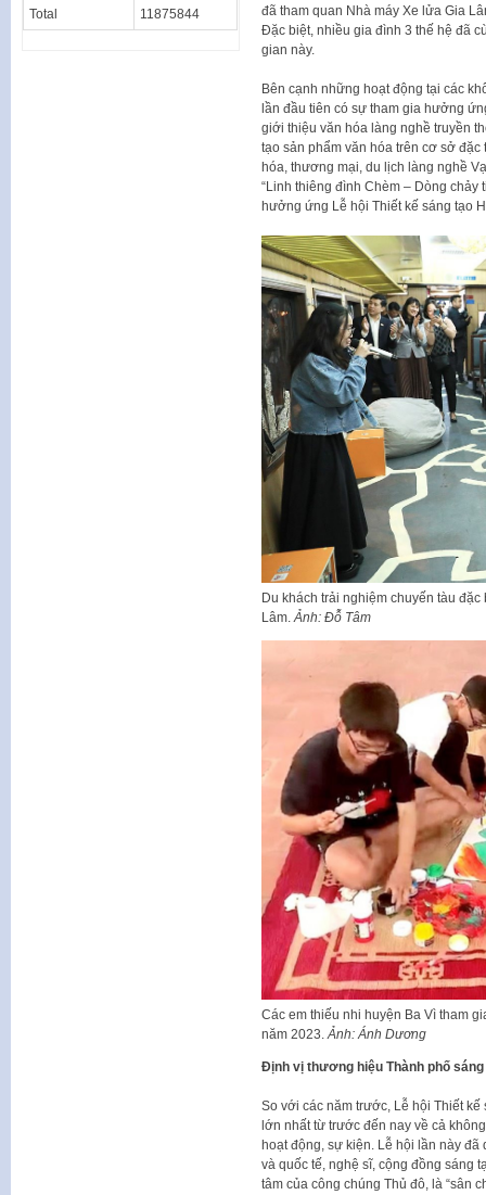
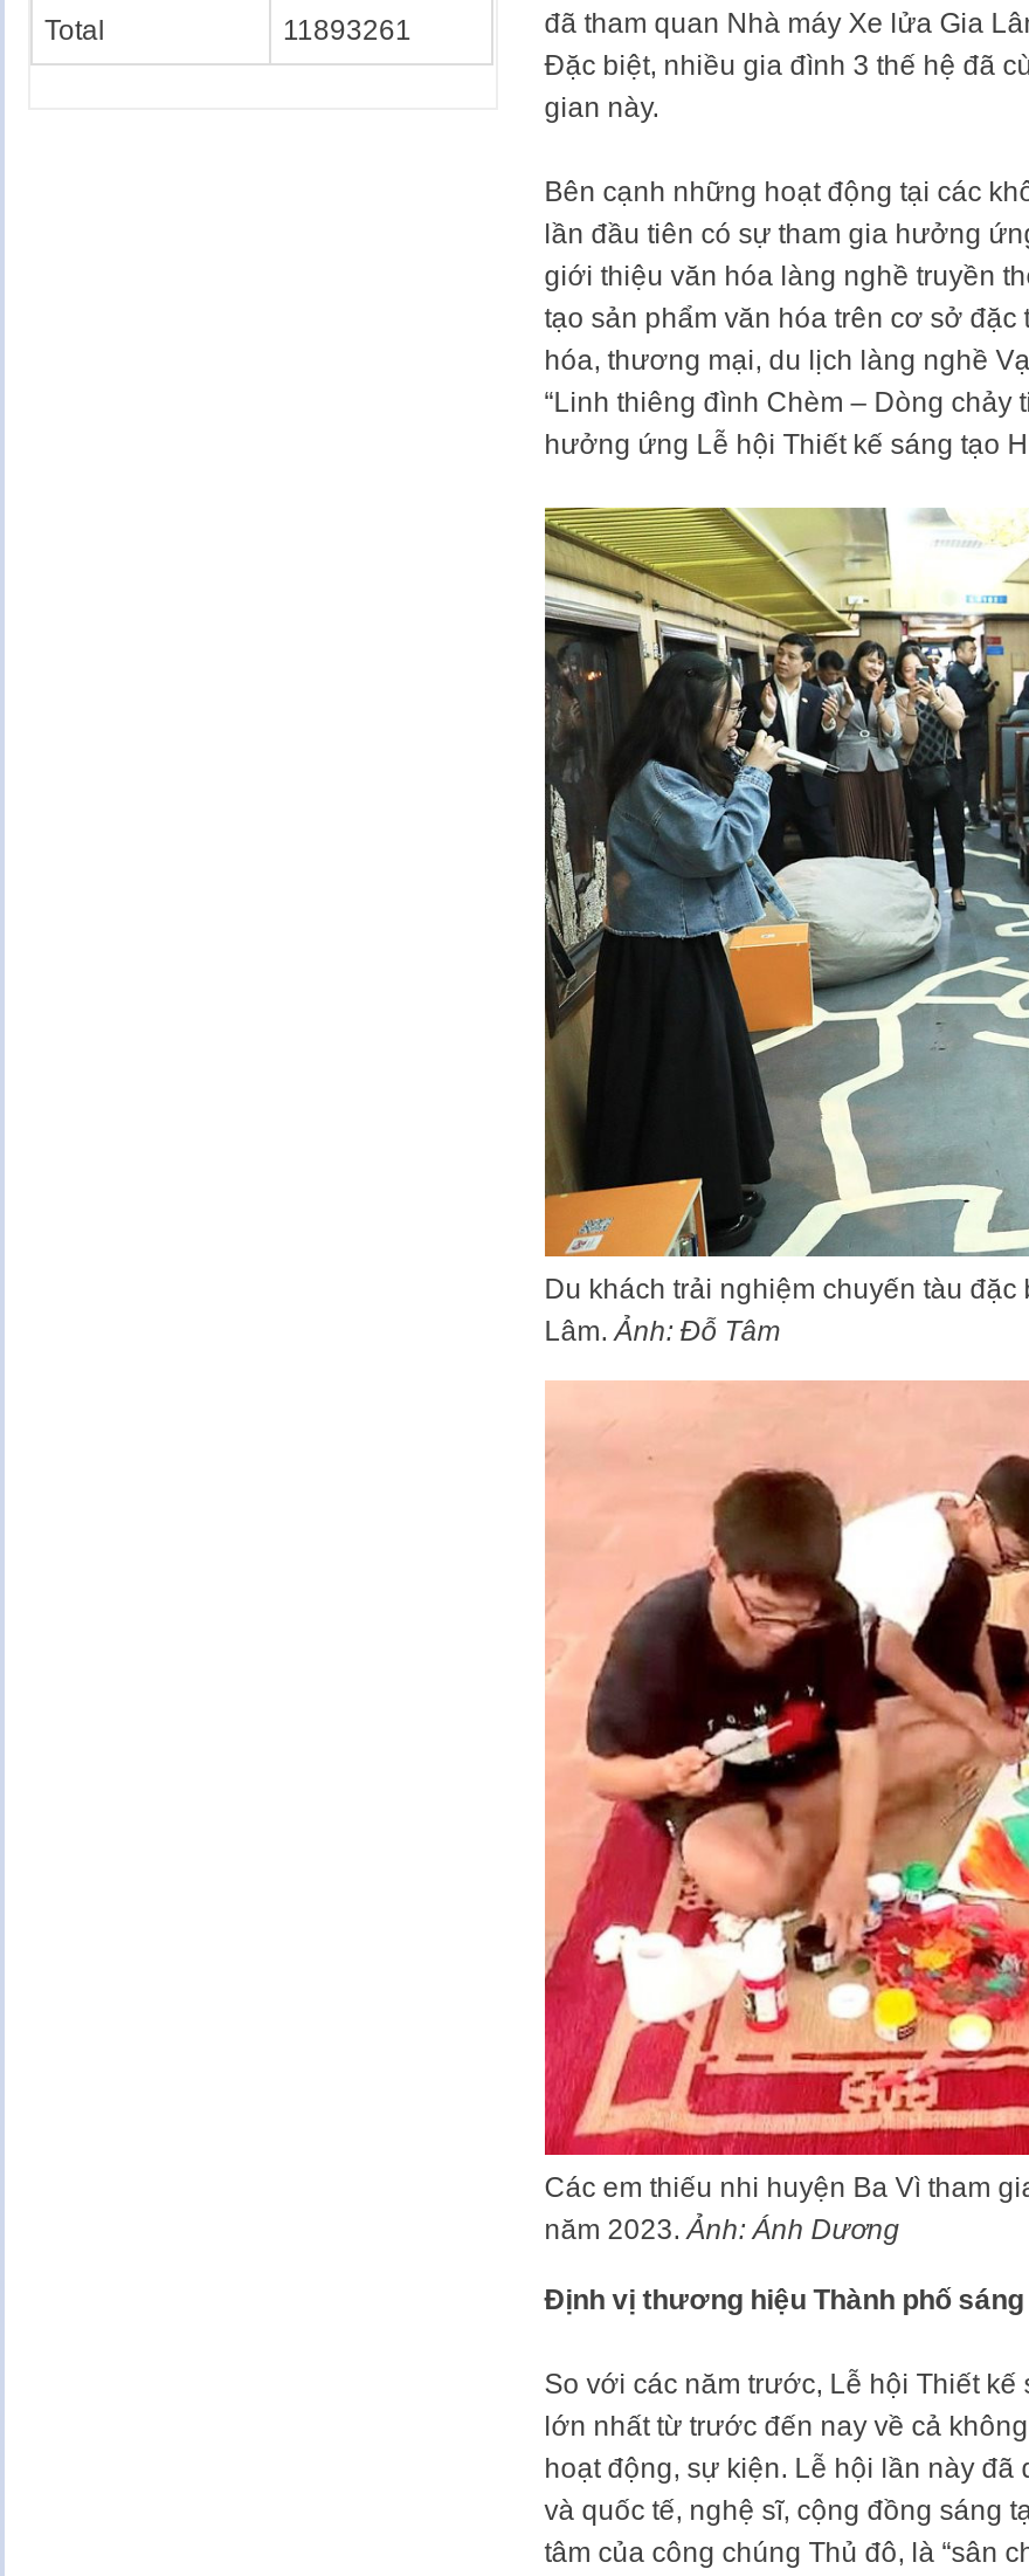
- 11875844
+ 11893261
